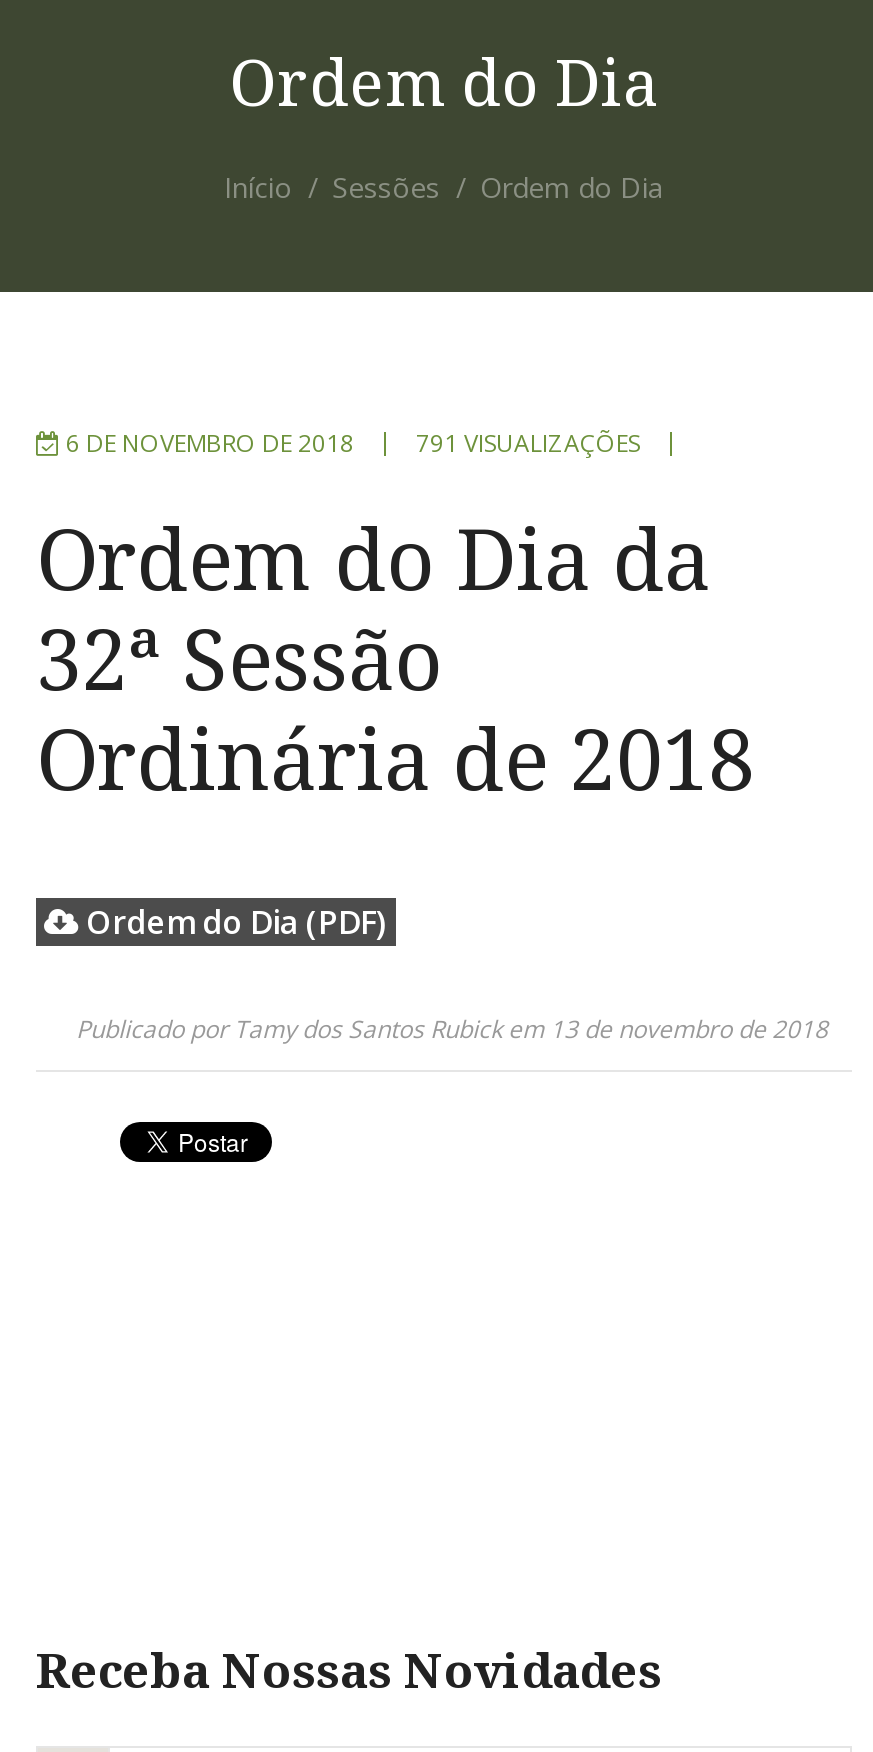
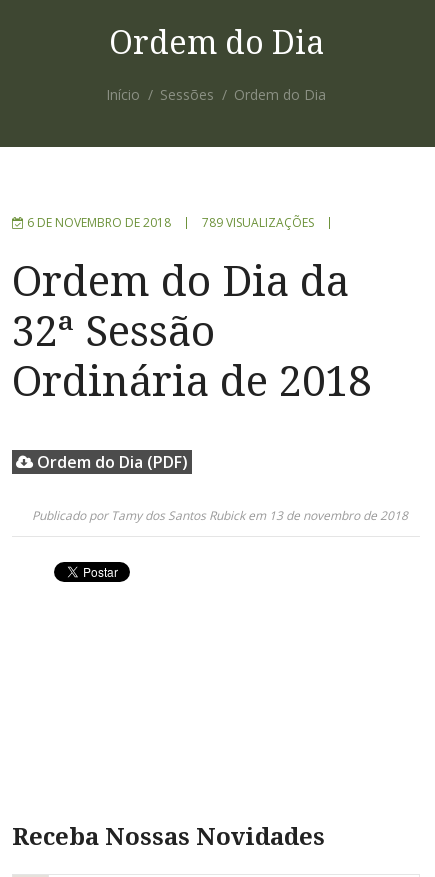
- 791 VISUALIZAÇÕES
+ 789 VISUALIZAÇÕES
